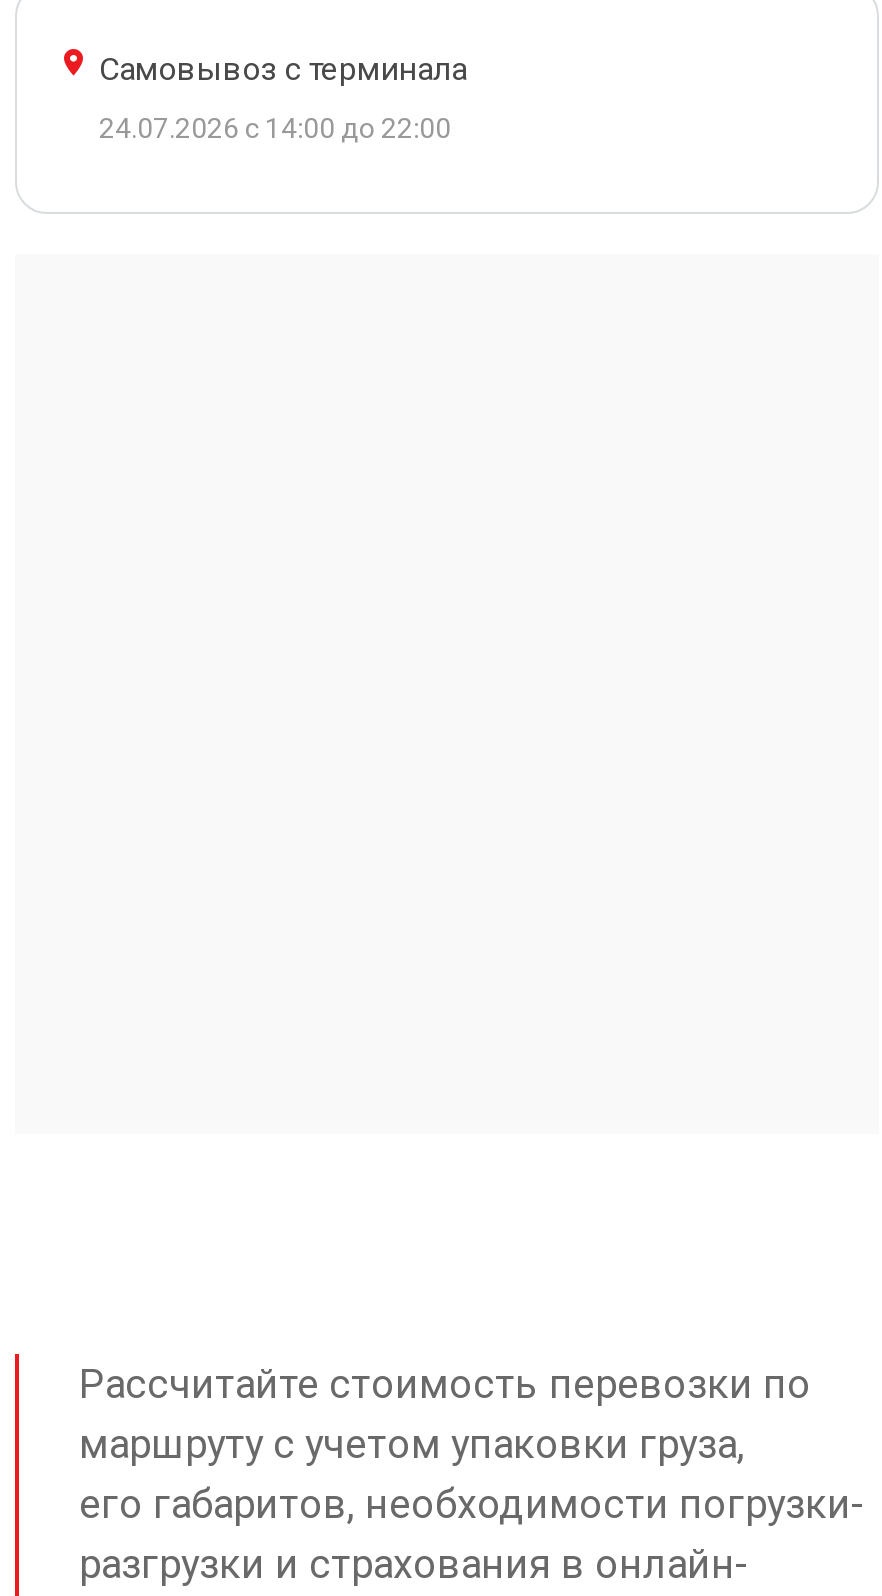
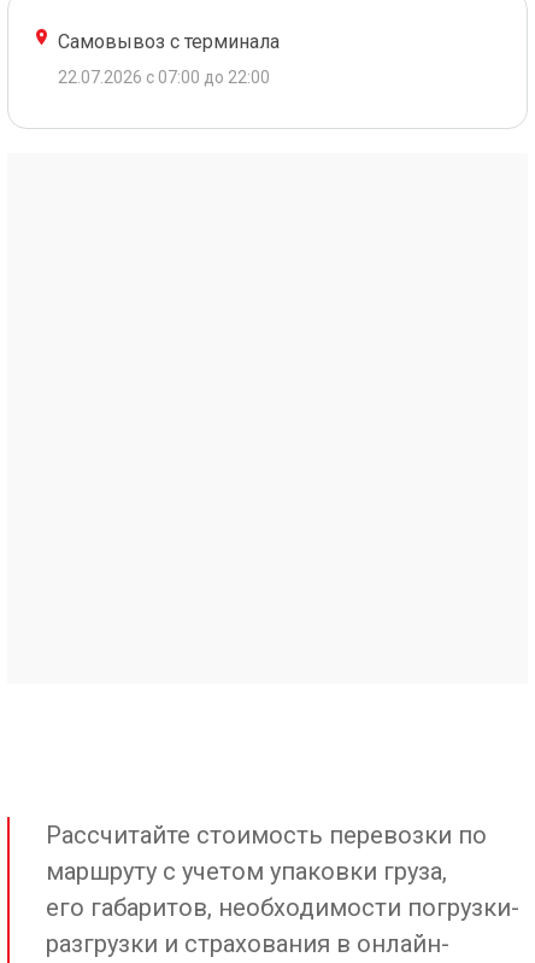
- 24.07.2026 с 14:00 до 22:00
+ 22.07.2026 с 07:00 до 22:00
